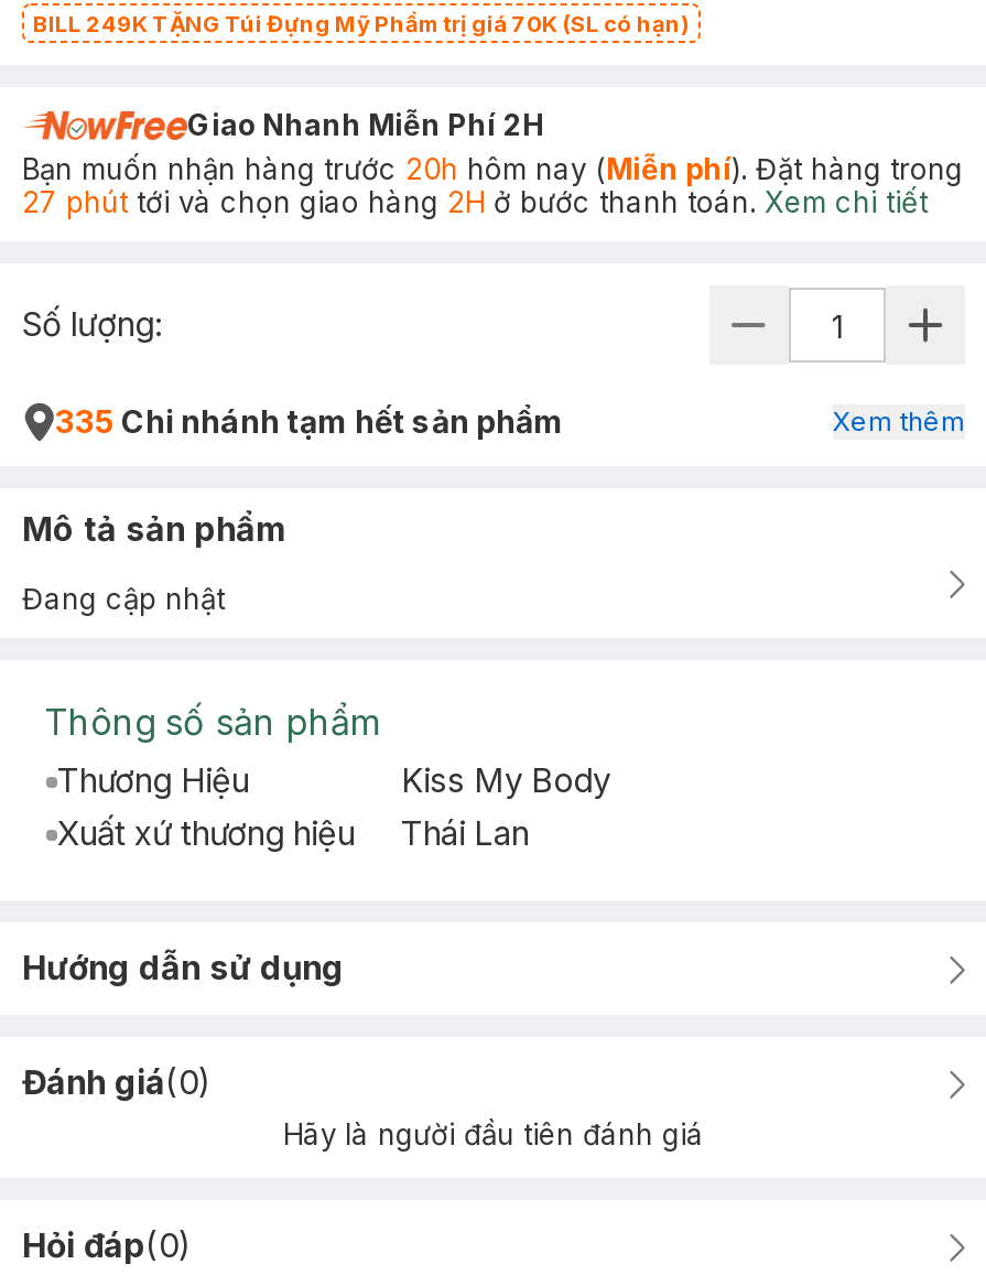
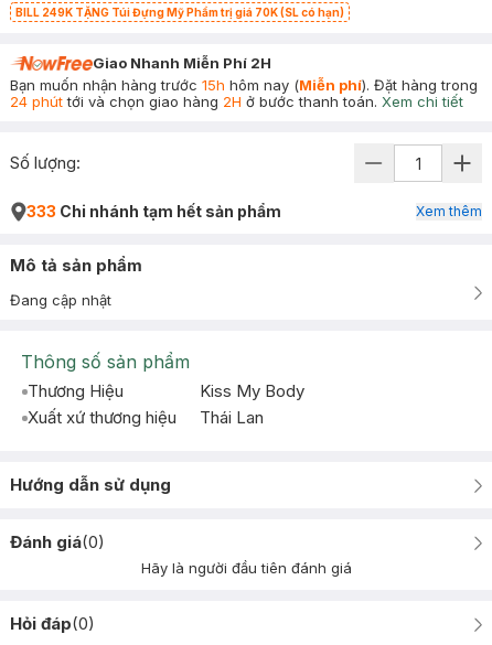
- Bạn muốn nhận hàng trước 20h hôm nay (Miễn phí). Đặt hàng trong
+ Bạn muốn nhận hàng trước 15h hôm nay (Miễn phí). Đặt hàng trong

- 27 phút tới và chọn giao hàng 2H ở bước thanh toán. Xem chi tiết
+ 24 phút tới và chọn giao hàng 2H ở bước thanh toán. Xem chi tiết

- 335 Chi nhánh tạm hết sản phẩm
+ 333 Chi nhánh tạm hết sản phẩm
